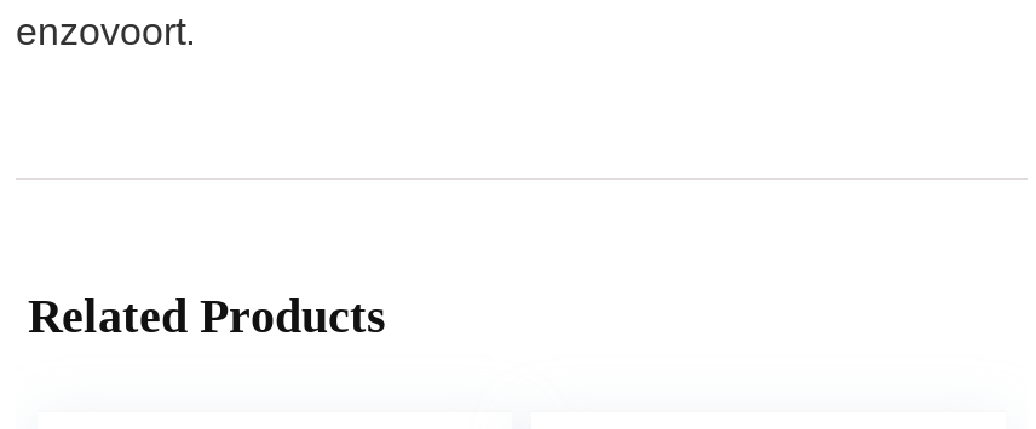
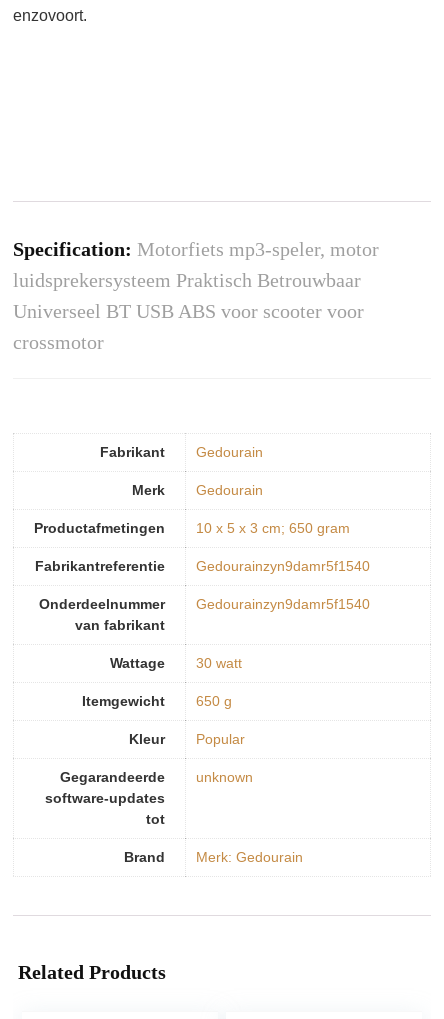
+ Specification: Motorfiets mp3-speler, motor
+ luidsprekersysteem Praktisch Betrouwbaar
+ Universeel BT USB ABS voor scooter voor
+ crossmotor

+ Fabrikant
+ Gedourain
+ Merk
+ Gedourain
+ Productafmetingen
+ 10 x 5 x 3 cm; 650 gram
+ Fabrikantreferentie
+ Gedourainzyn9damr5f1540
+ Onderdeelnummer
+ van fabrikant

+ Wattage
+ 30 watt
+ Itemgewicht
+ 650 g
+ Kleur
+ Popular
+ Gegarandeerde
+ software-updates
+ tot

+ Brand
+ Merk: Gedourain

+ Gedourainzyn9damr5f1540

+ unknown
